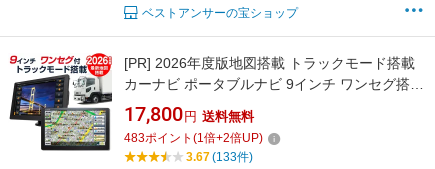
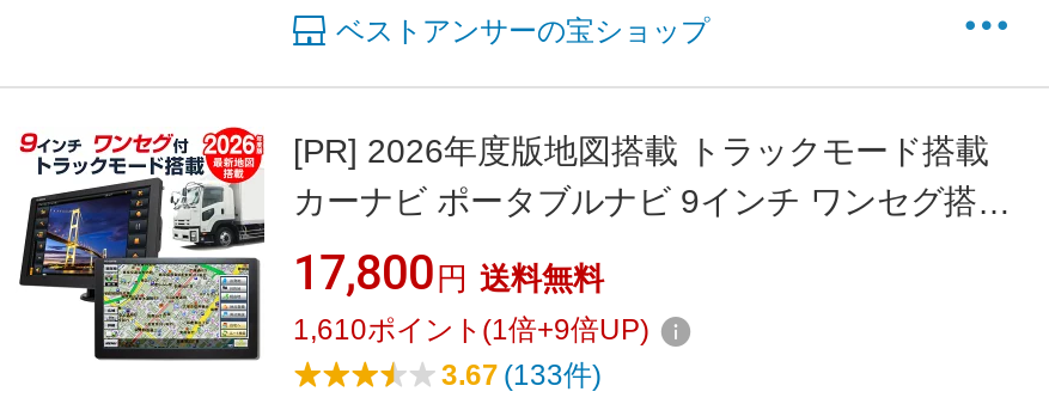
- 483ポイント(1倍+2倍UP)
+ 1,610ポイント(1倍+9倍UP)
